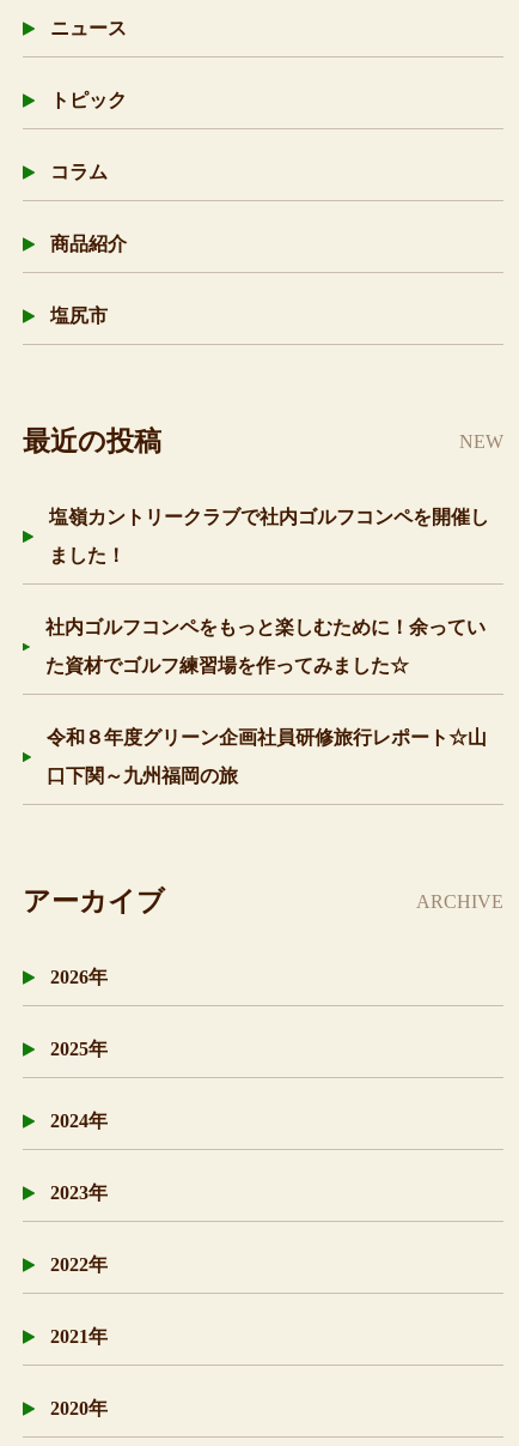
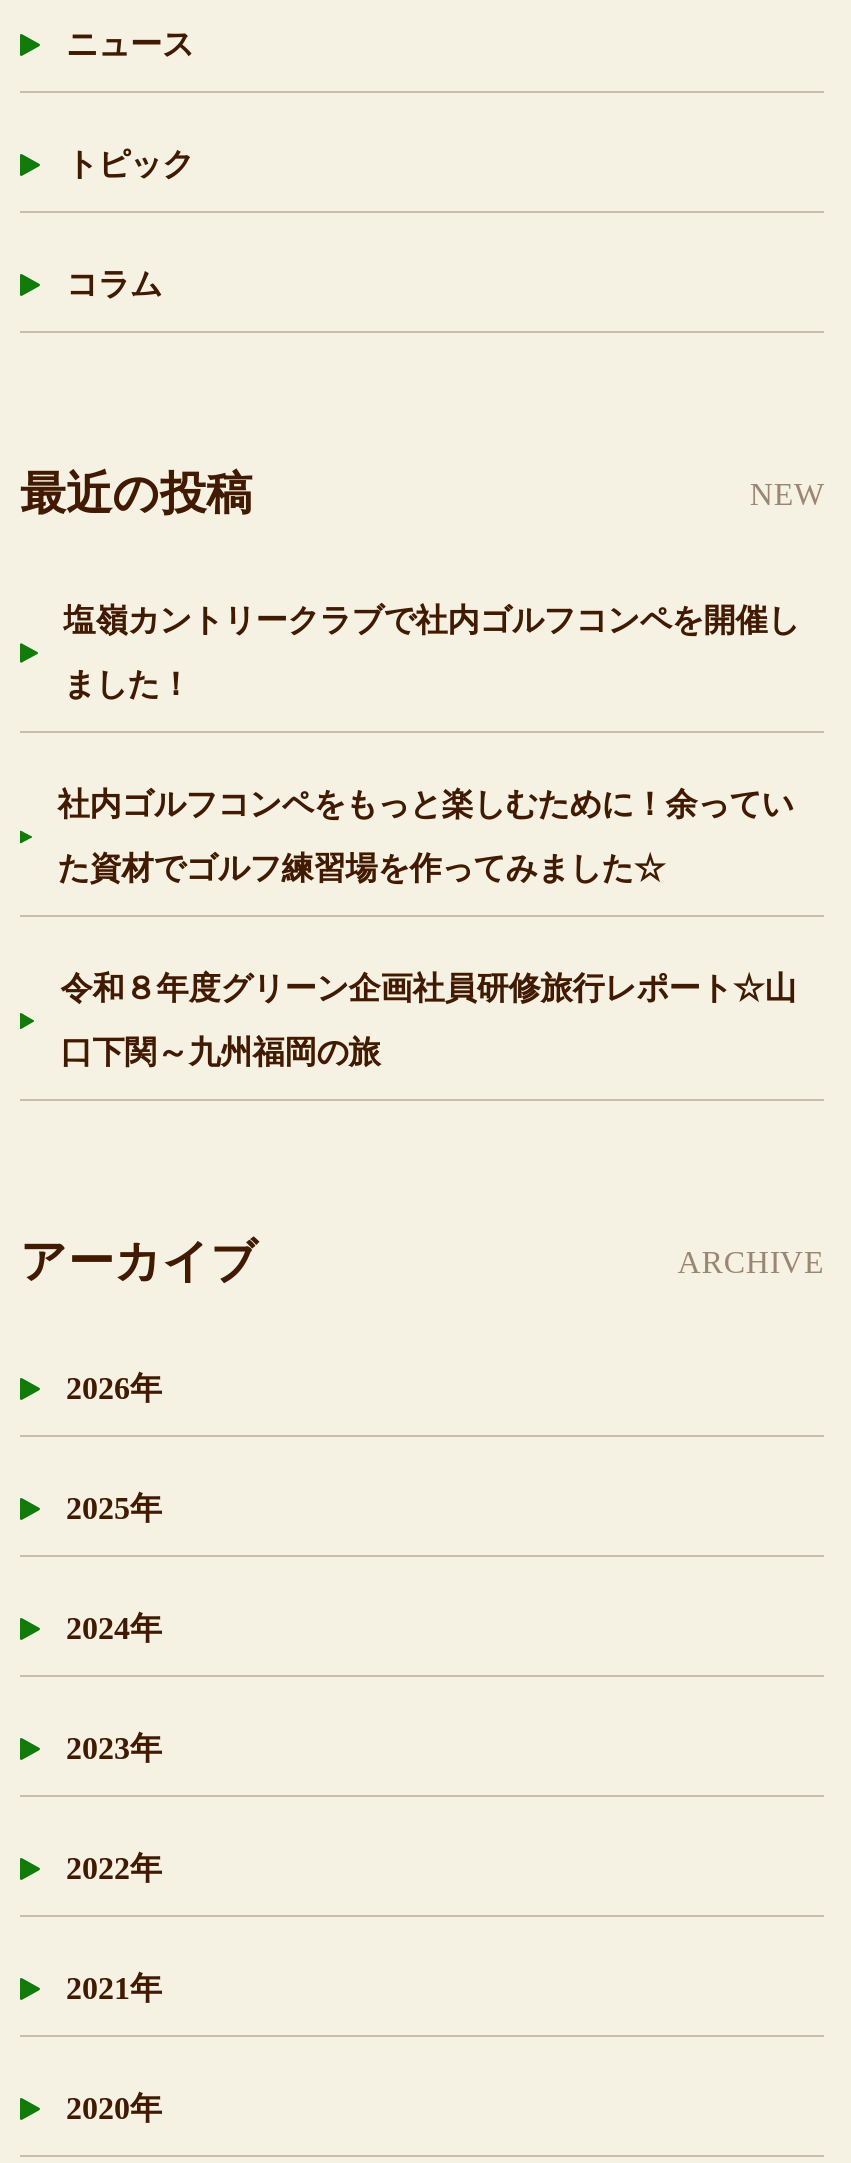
- 商品紹介

- 塩尻市
